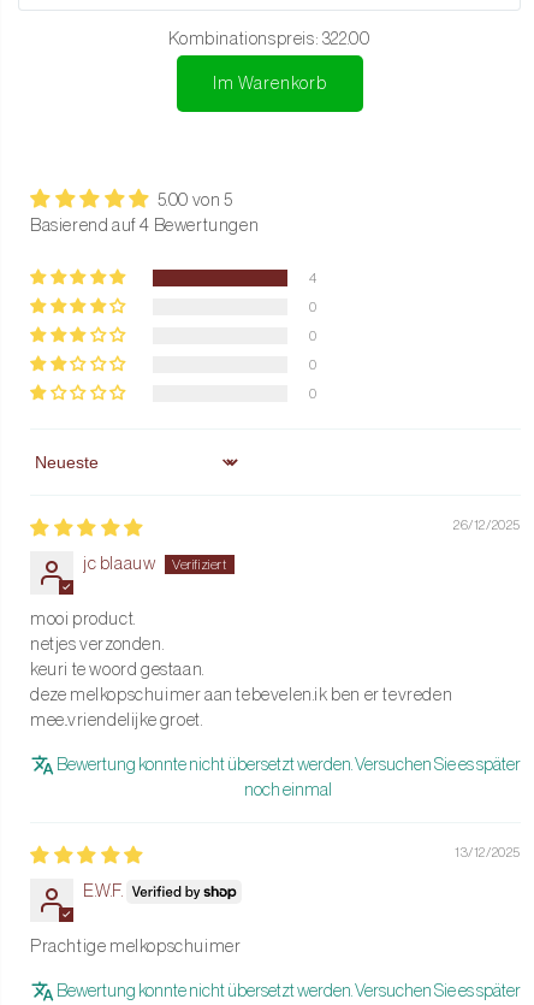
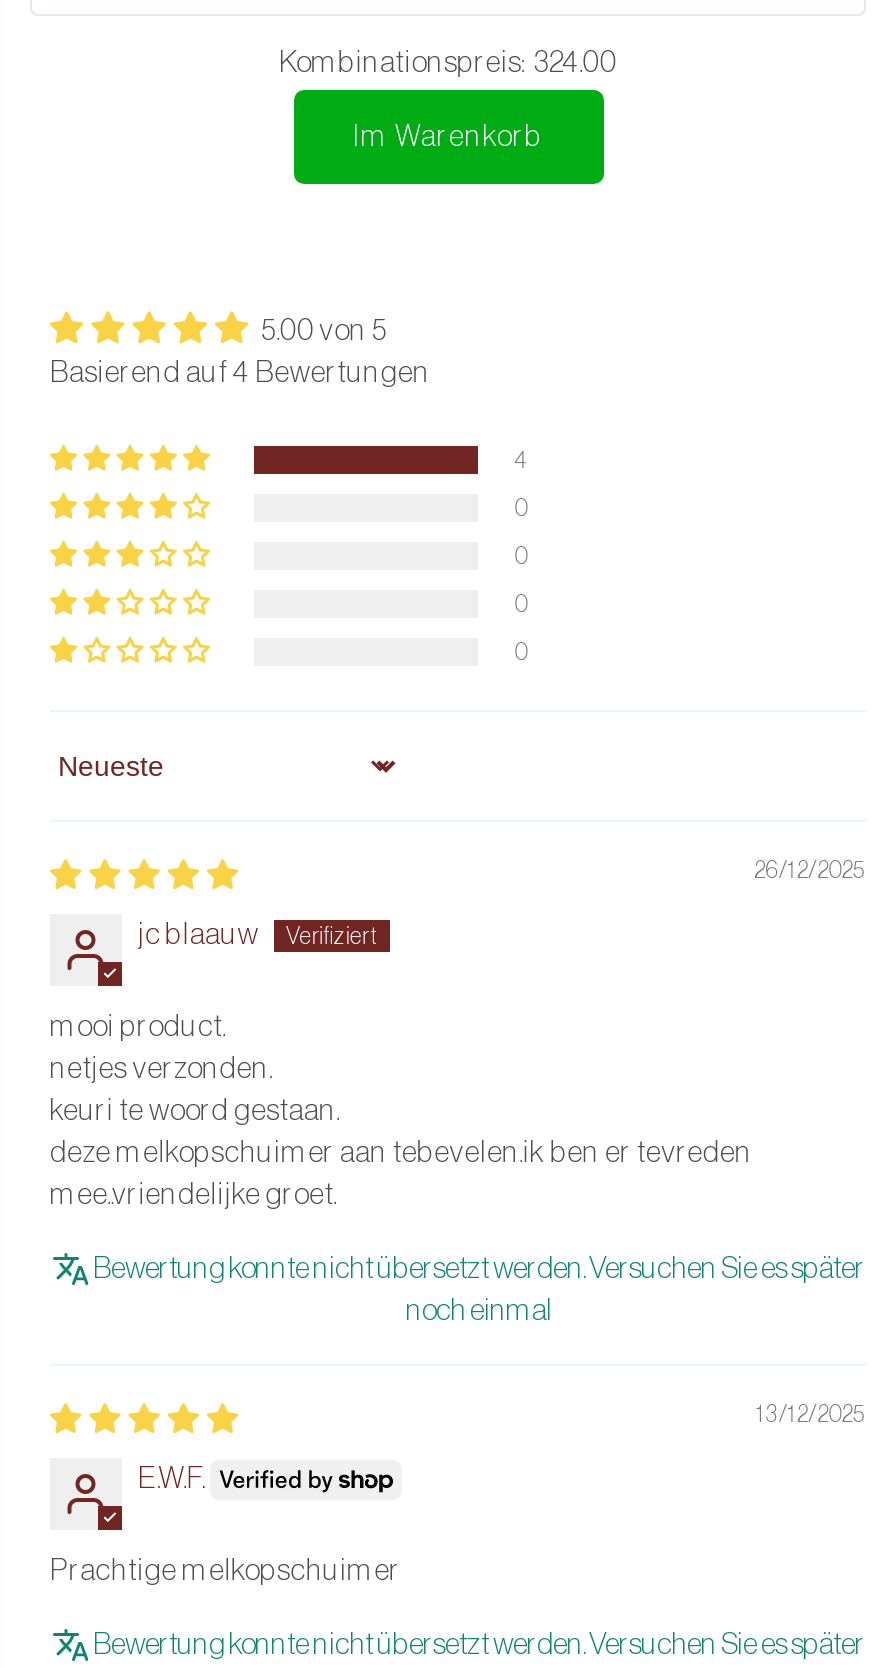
- Kombinationspreis: 322.00
+ Kombinationspreis: 324.00
